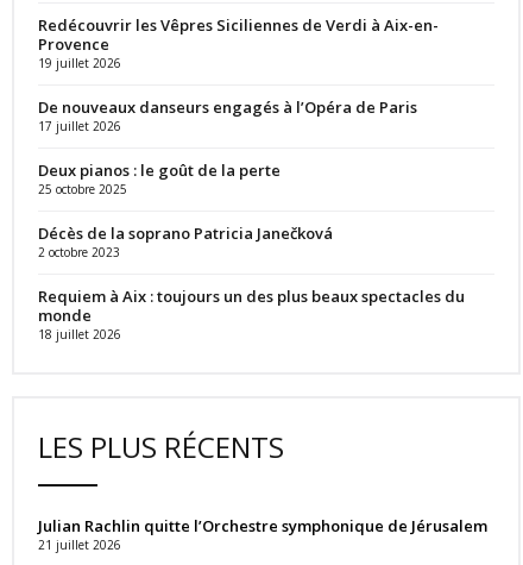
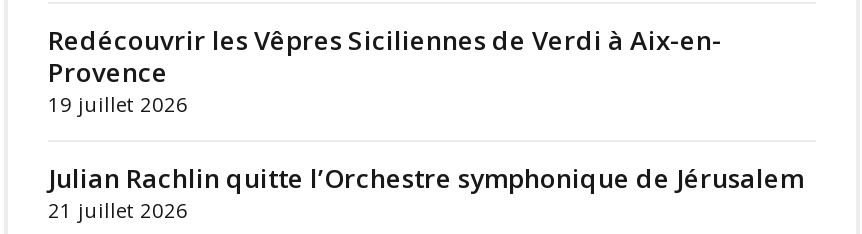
- De nouveaux danseurs engagés à l’Opéra de Paris
- 17 juillet 2026
- Deux pianos : le goût de la perte
- 25 octobre 2025
- Décès de la soprano Patricia Janečková
- 2 octobre 2023
- Requiem à Aix : toujours un des plus beaux spectacles du
- monde
- 18 juillet 2026
- LES PLUS RÉCENTS
